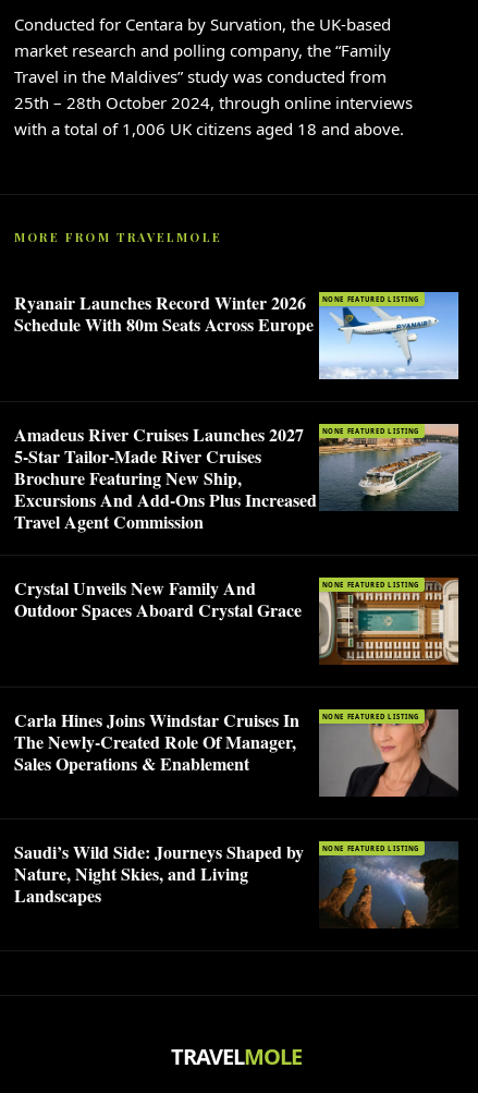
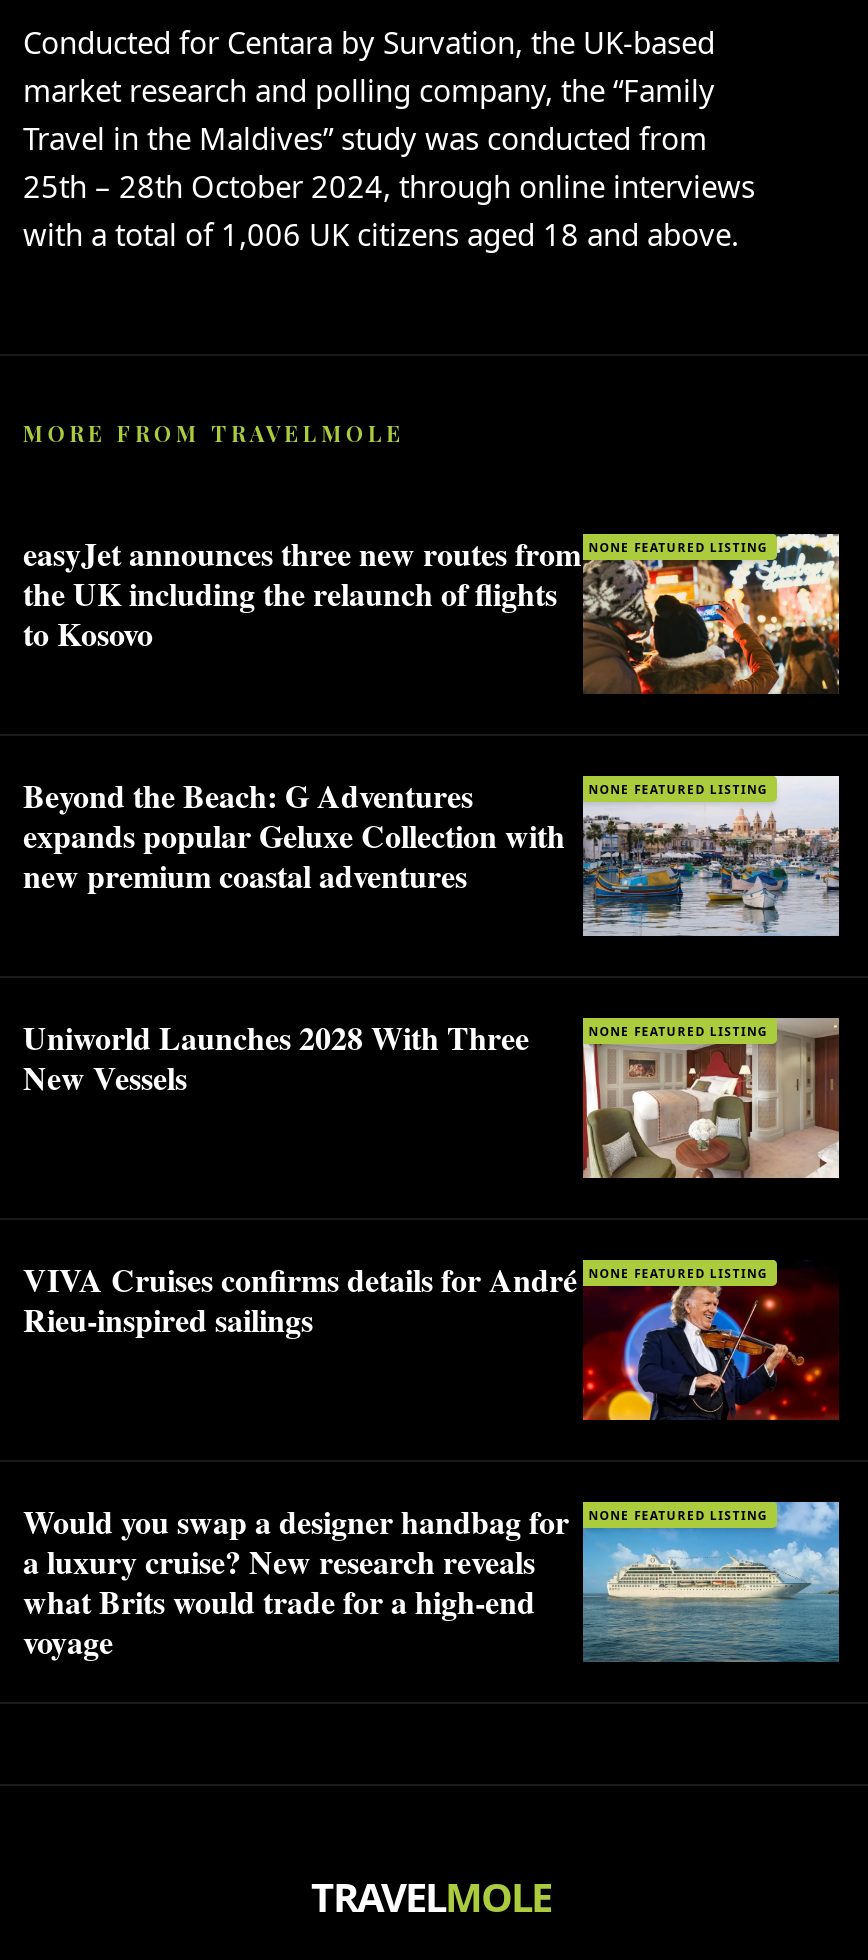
- [image]
- Ryanair Launches Record Winter 2026
- Schedule With 80m Seats Across Europe
+ [image]
+ easyJet announces three new routes from
+ the UK including the relaunch of flights
+ to Kosovo

- [image]
- Amadeus River Cruises Launches 2027
- 5-Star Tailor-Made River Cruises
- Brochure Featuring New Ship,
- Excursions And Add-Ons Plus Increased
- Travel Agent Commission
+ [image]
+ Beyond the Beach: G Adventures
+ expands popular Geluxe Collection with
+ new premium coastal adventures

- [image]
- Crystal Unveils New Family And
- Outdoor Spaces Aboard Crystal Grace
+ [image]
+ Uniworld Launches 2028 With Three
+ New Vessels

- [image]
- Carla Hines Joins Windstar Cruises In
- The Newly-Created Role Of Manager,
- Sales Operations & Enablement
+ [image]
+ VIVA Cruises confirms details for André
+ Rieu-inspired sailings

- [image]
- Saudi’s Wild Side: Journeys Shaped by
- Nature, Night Skies, and Living
- Landscapes
+ [image]
+ Would you swap a designer handbag for
+ a luxury cruise? New research reveals
+ what Brits would trade for a high-end
+ voyage
